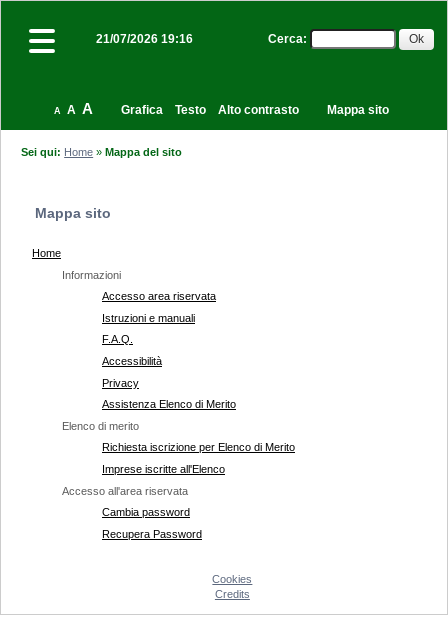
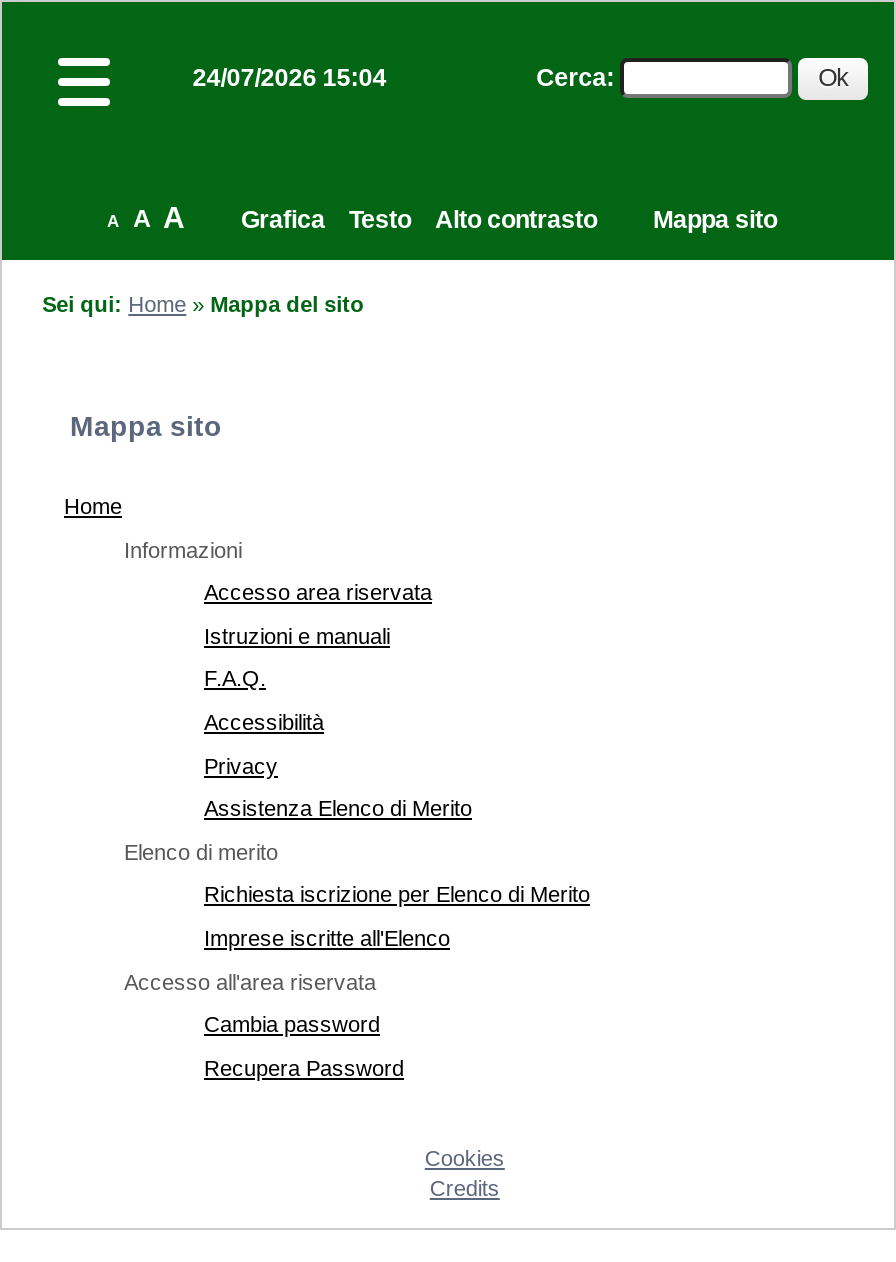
- 21/07/2026 19:16
+ 24/07/2026 15:04
